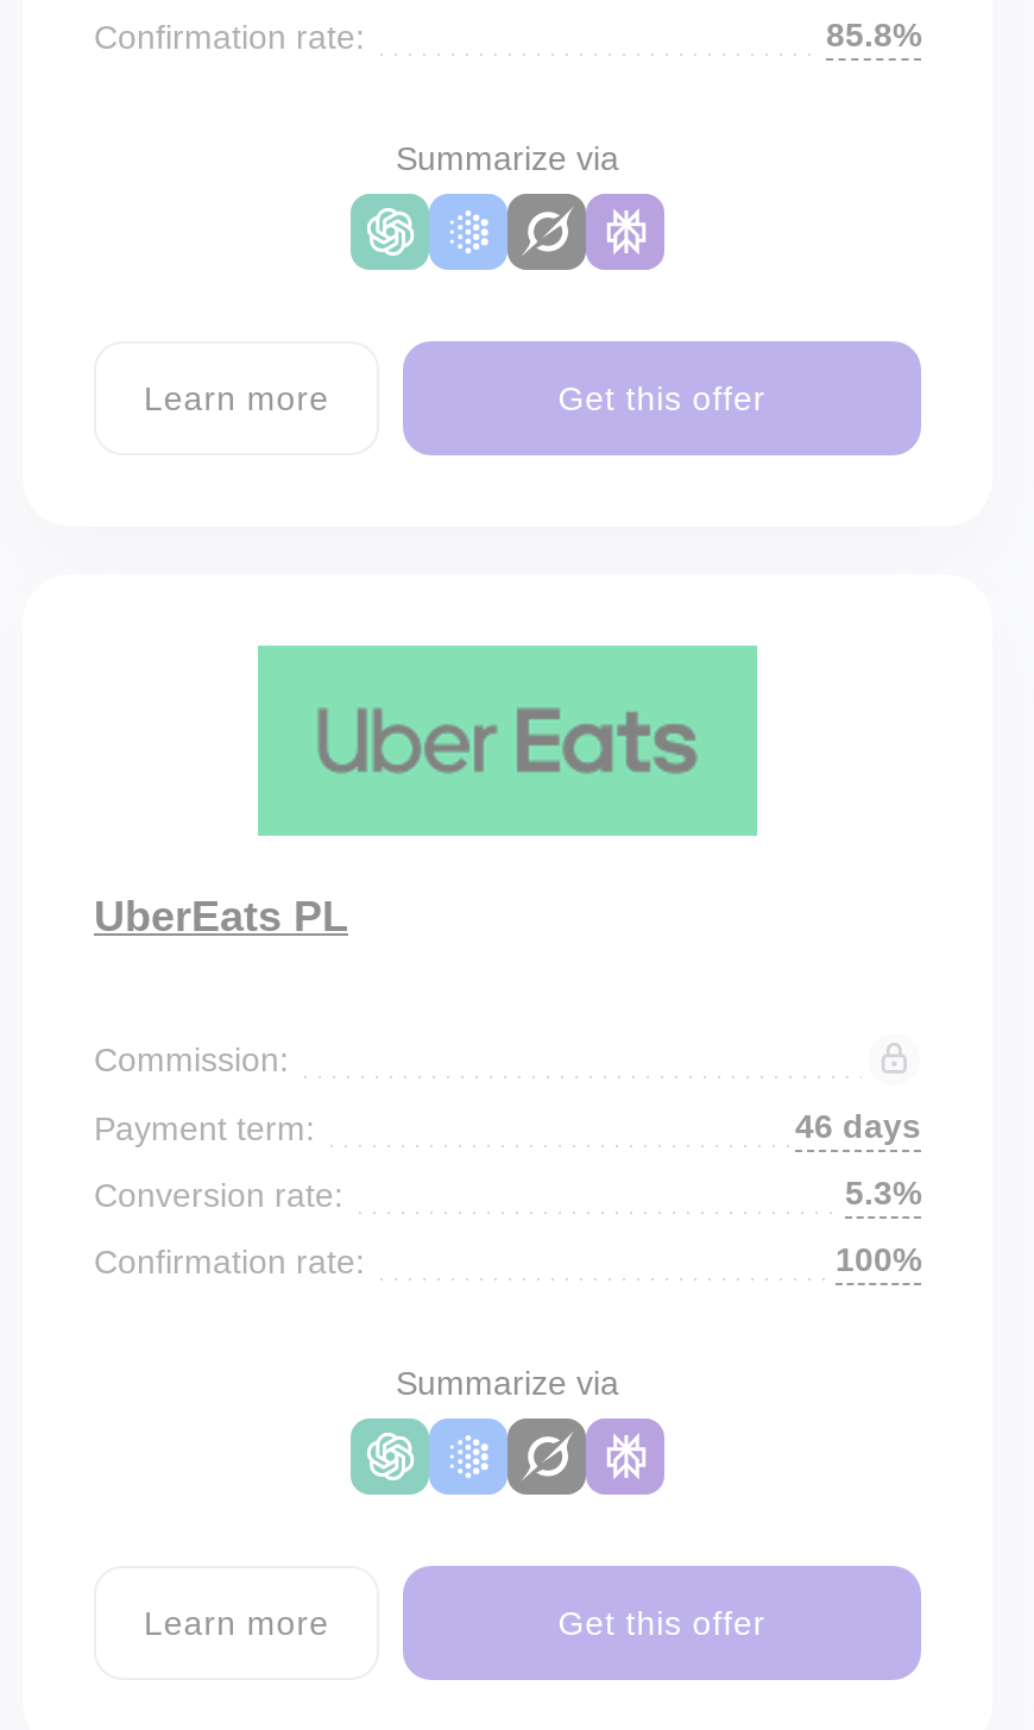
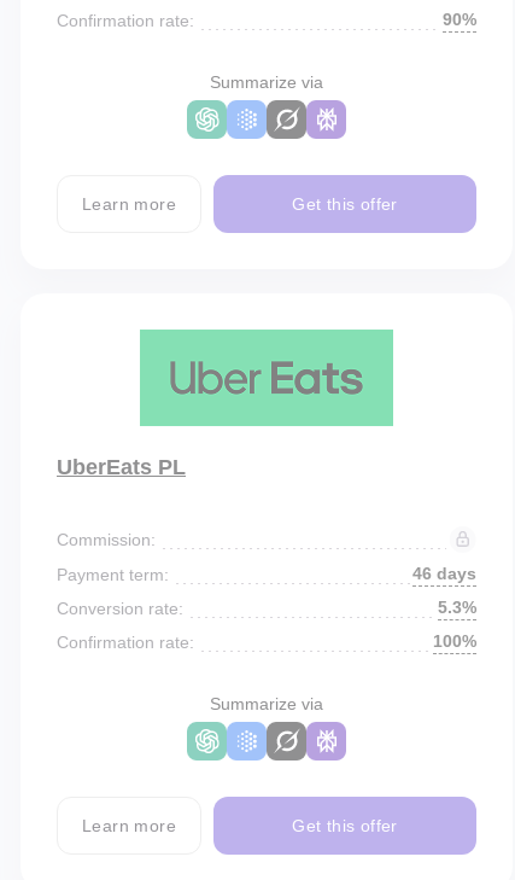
- 85.8%
+ 90%
